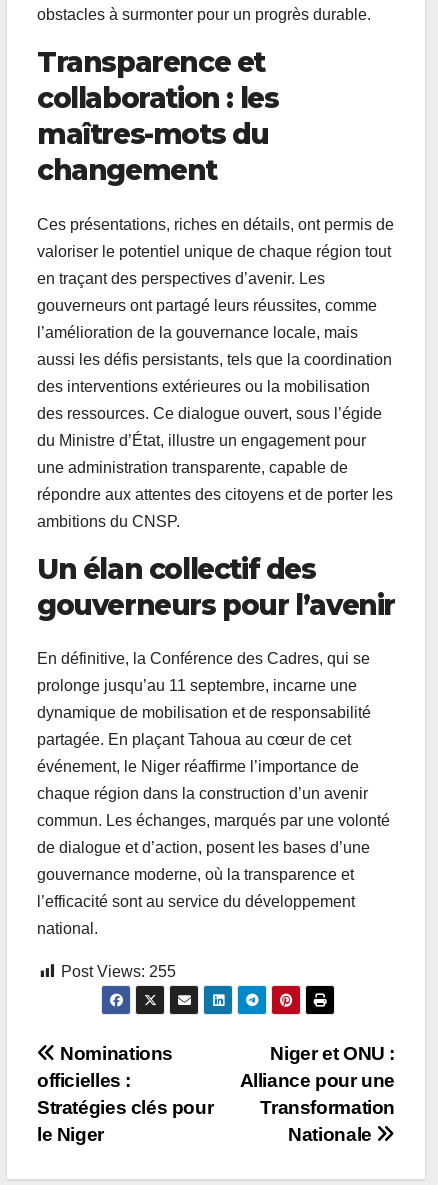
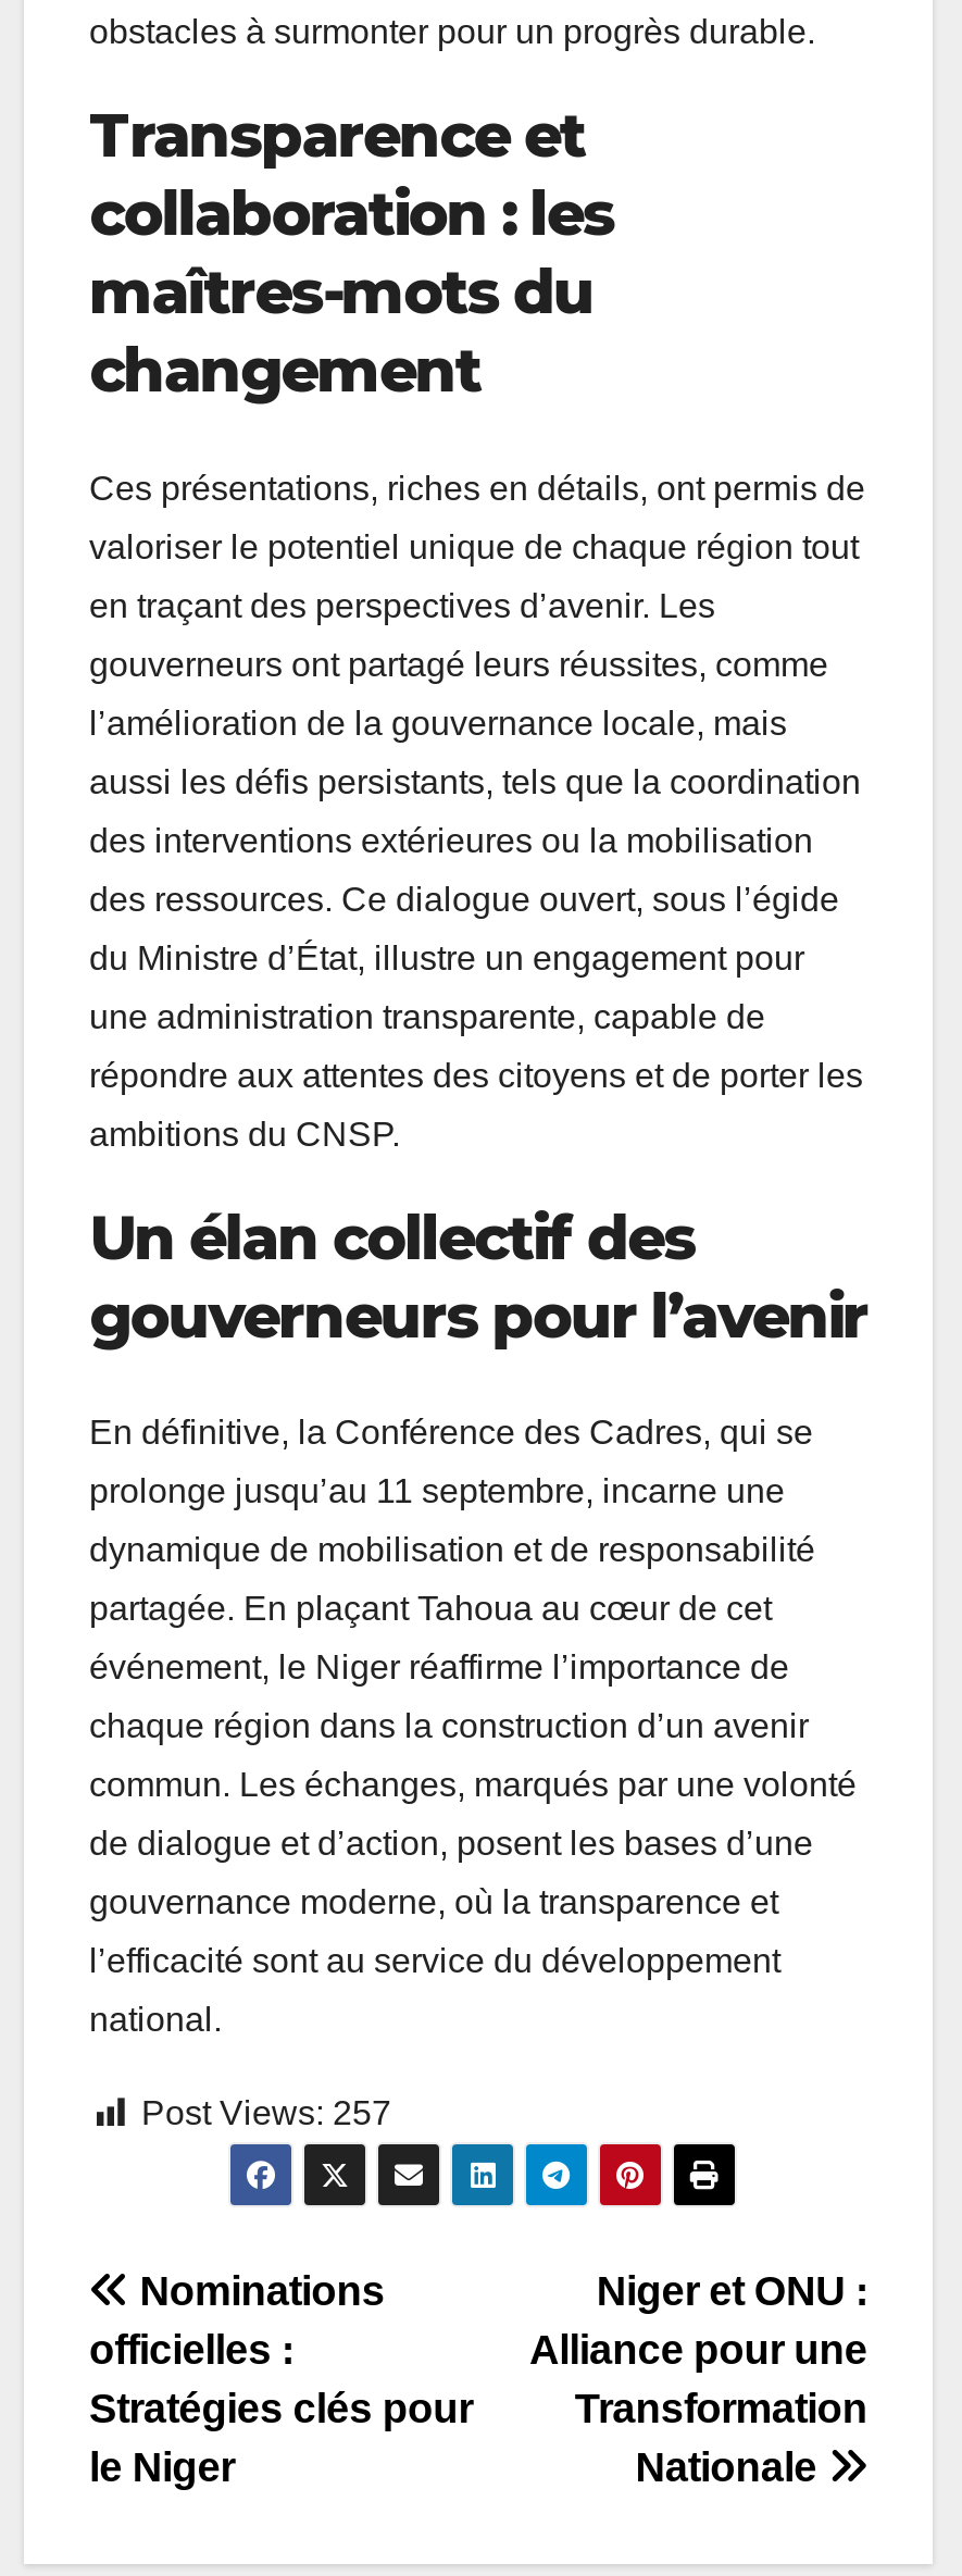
- Post Views: 255
+ Post Views: 257
